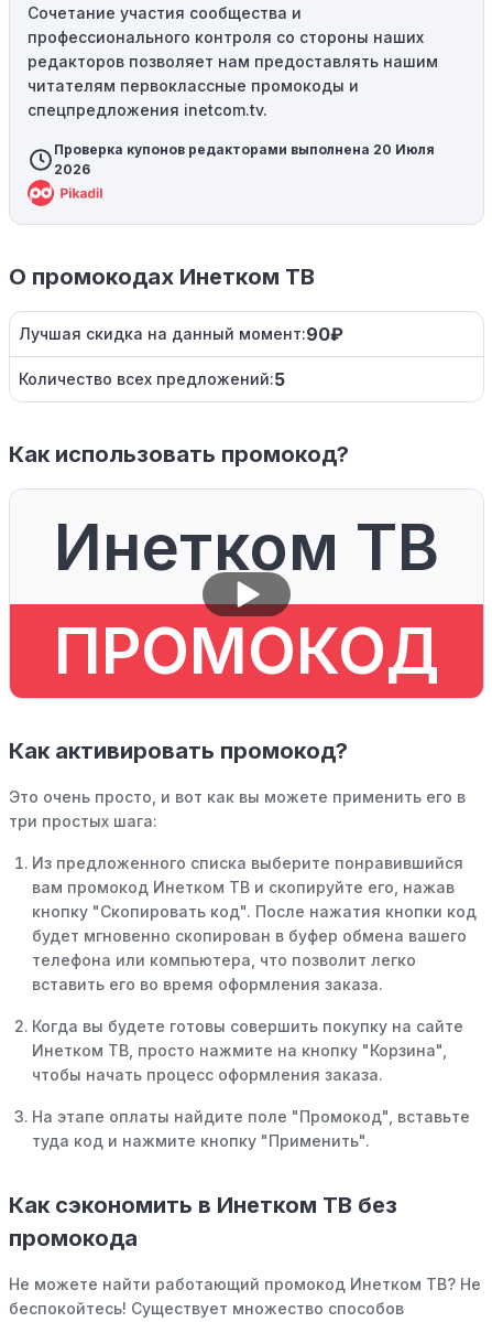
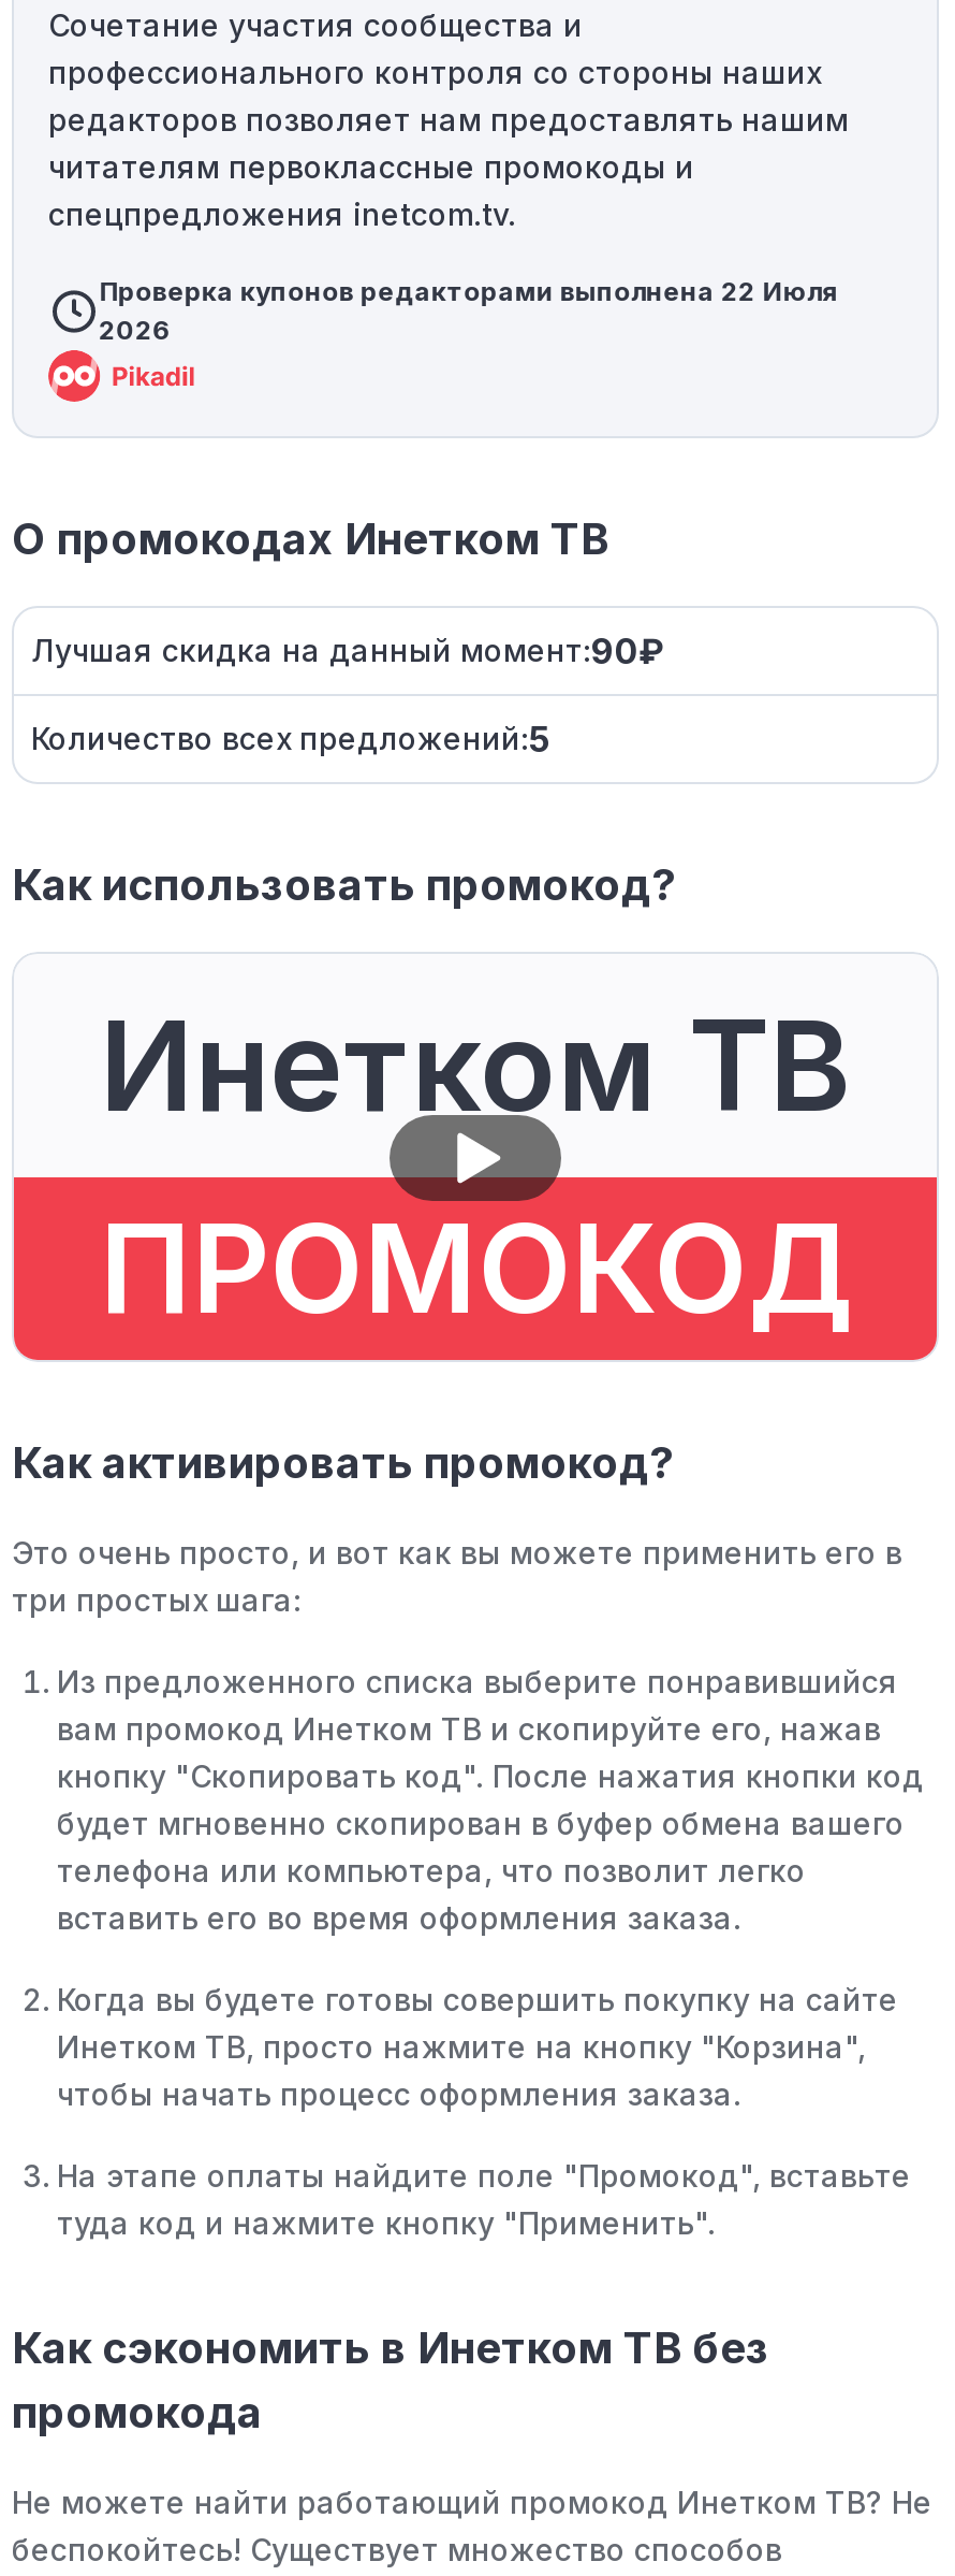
- Проверка купонов редакторами выполнена 20 Июля
+ Проверка купонов редакторами выполнена 22 Июля
